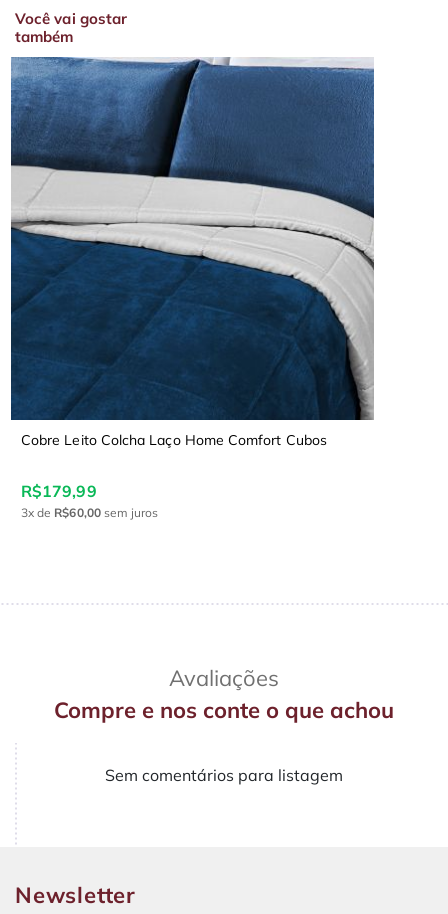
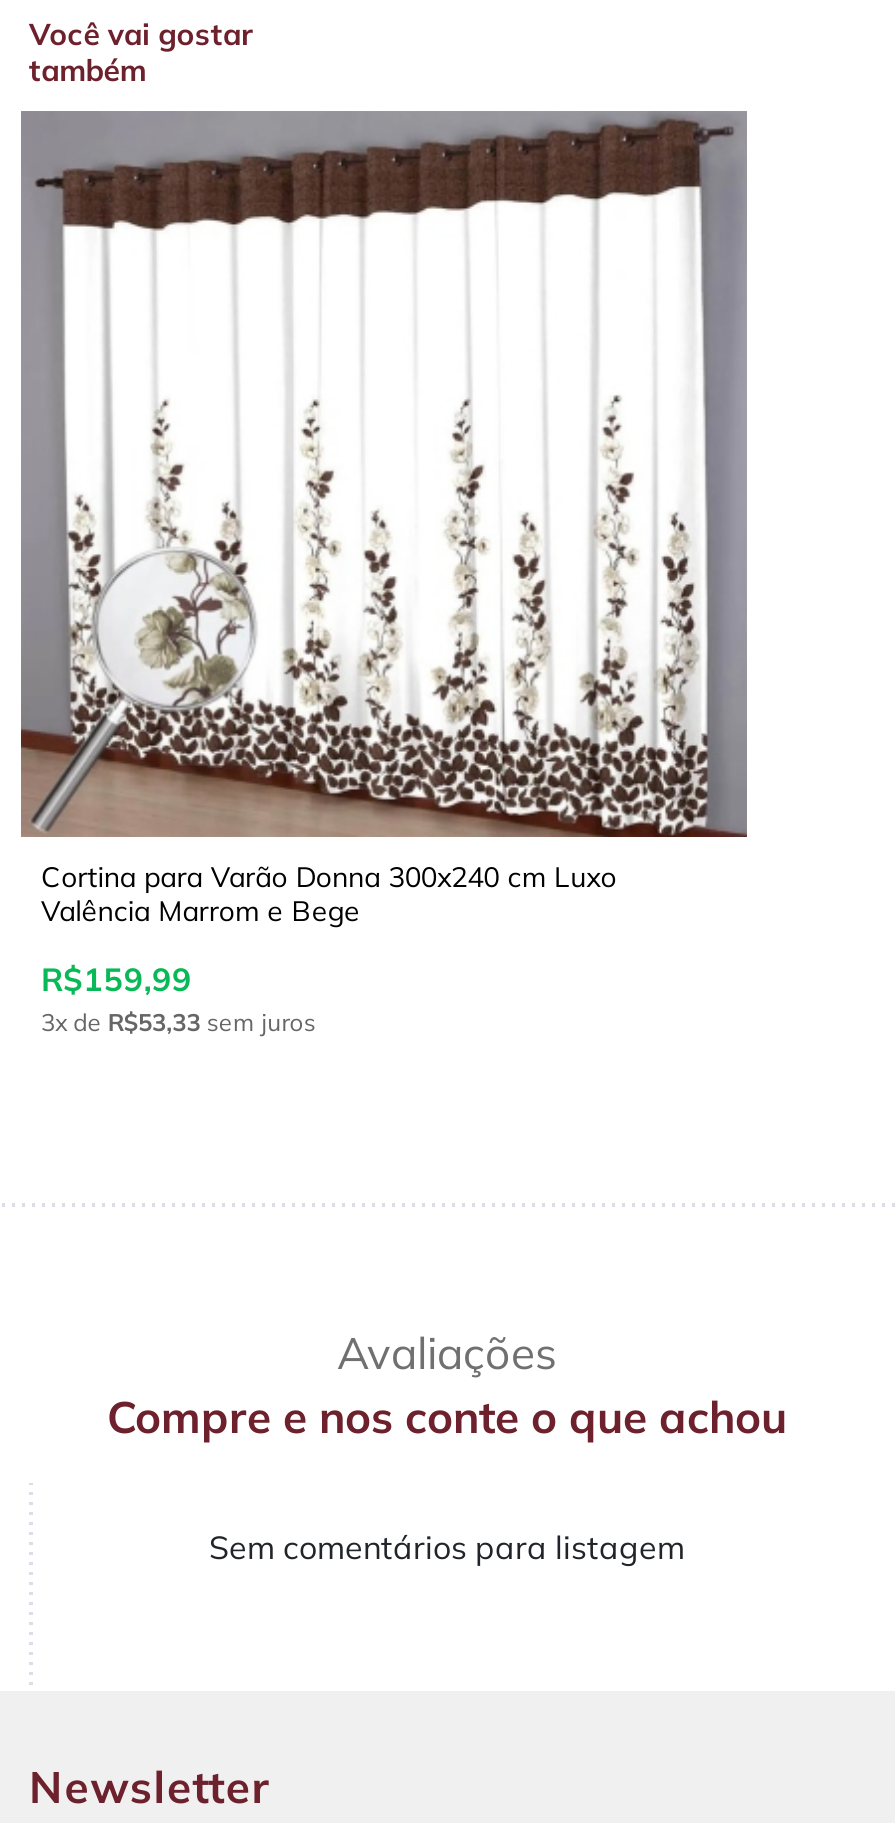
- [image]
- Cobre Leito Colcha Laço Home Comfort Cubos
+ [image]
+ Cortina para Varão Donna 300x240 cm Luxo
+ Valência Marrom e Bege

- R$179,99
- 3x de R$60,00 sem juros
+ R$159,99
+ 3x de R$53,33 sem juros
